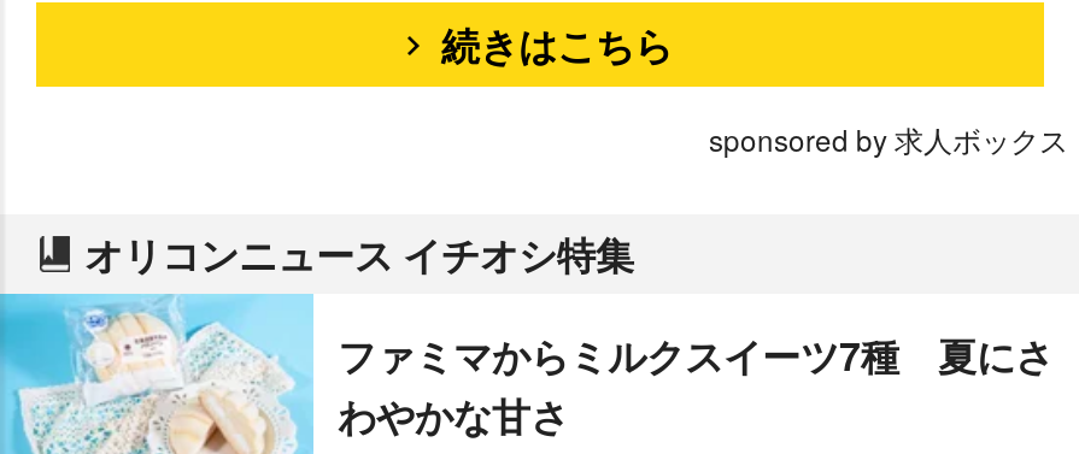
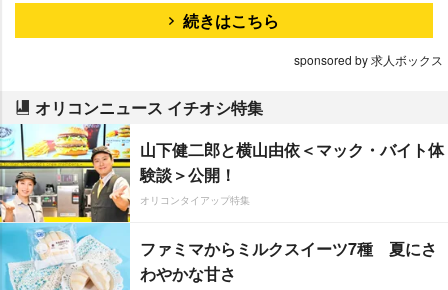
+ [image]
+ 山下健二郎と横山由依＜マック・バイト体
+ 験談＞公開！
+ オリコンタイアップ特集
